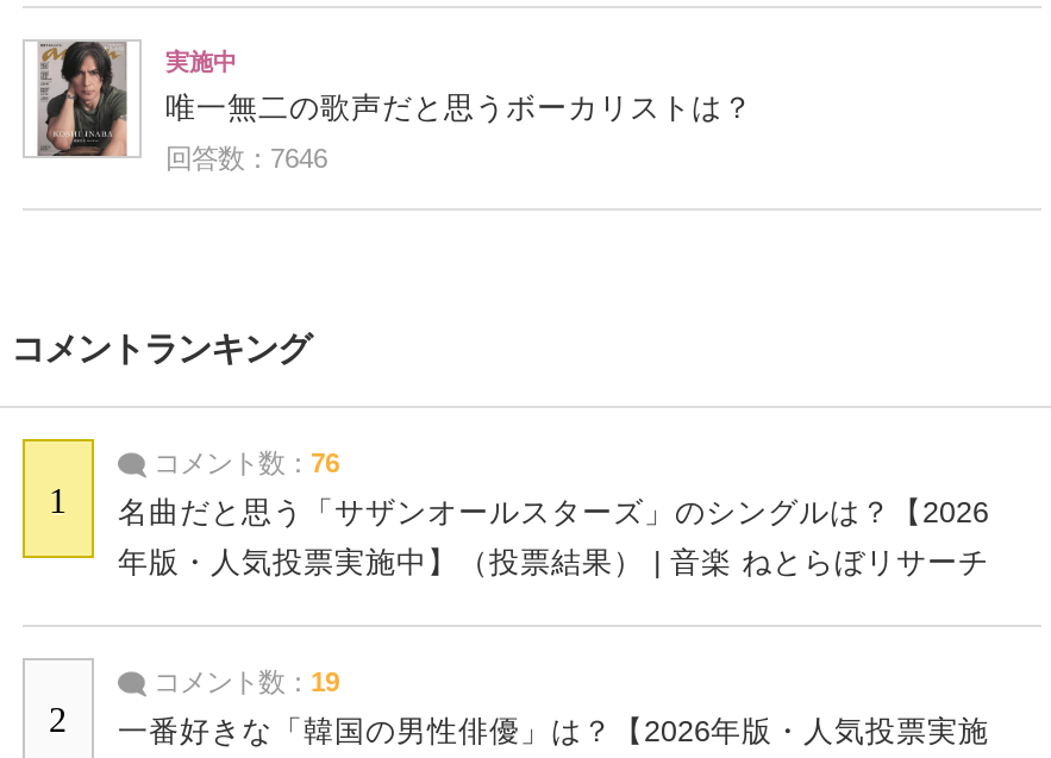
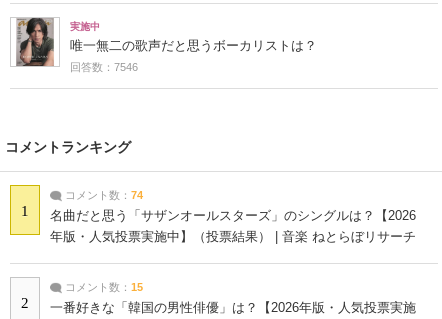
- 回答数：7646
+ 回答数：7546

- コメント数：76
+ コメント数：74

- コメント数：19
+ コメント数：15
